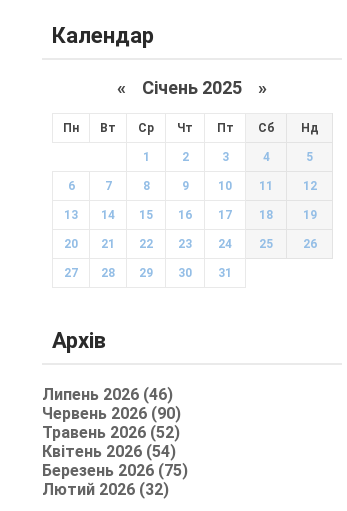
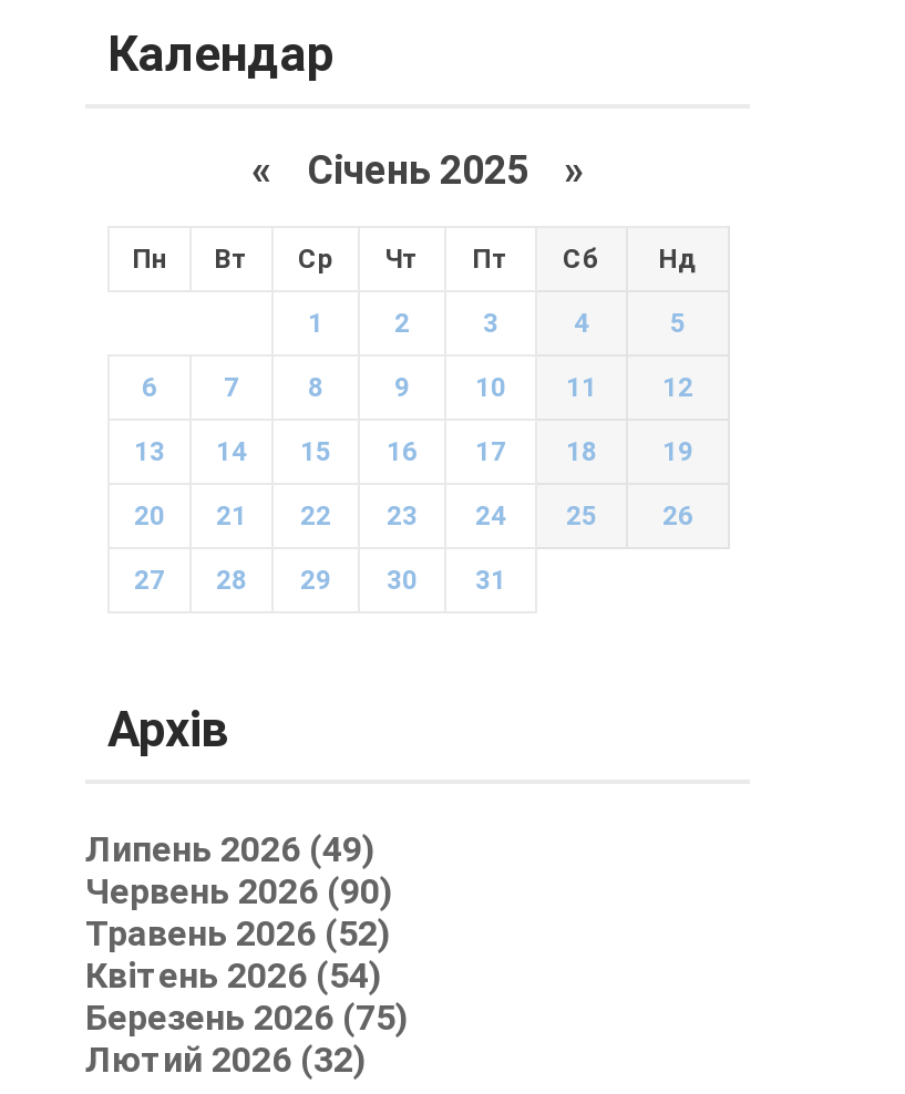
- Липень 2026 (46)
+ Липень 2026 (49)
